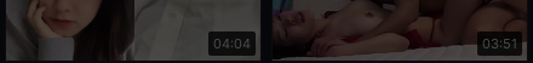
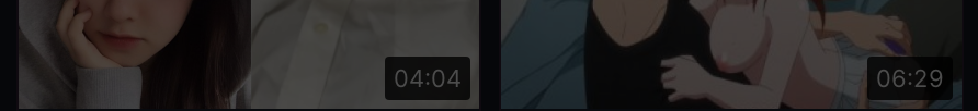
- 03:51
+ 06:29
